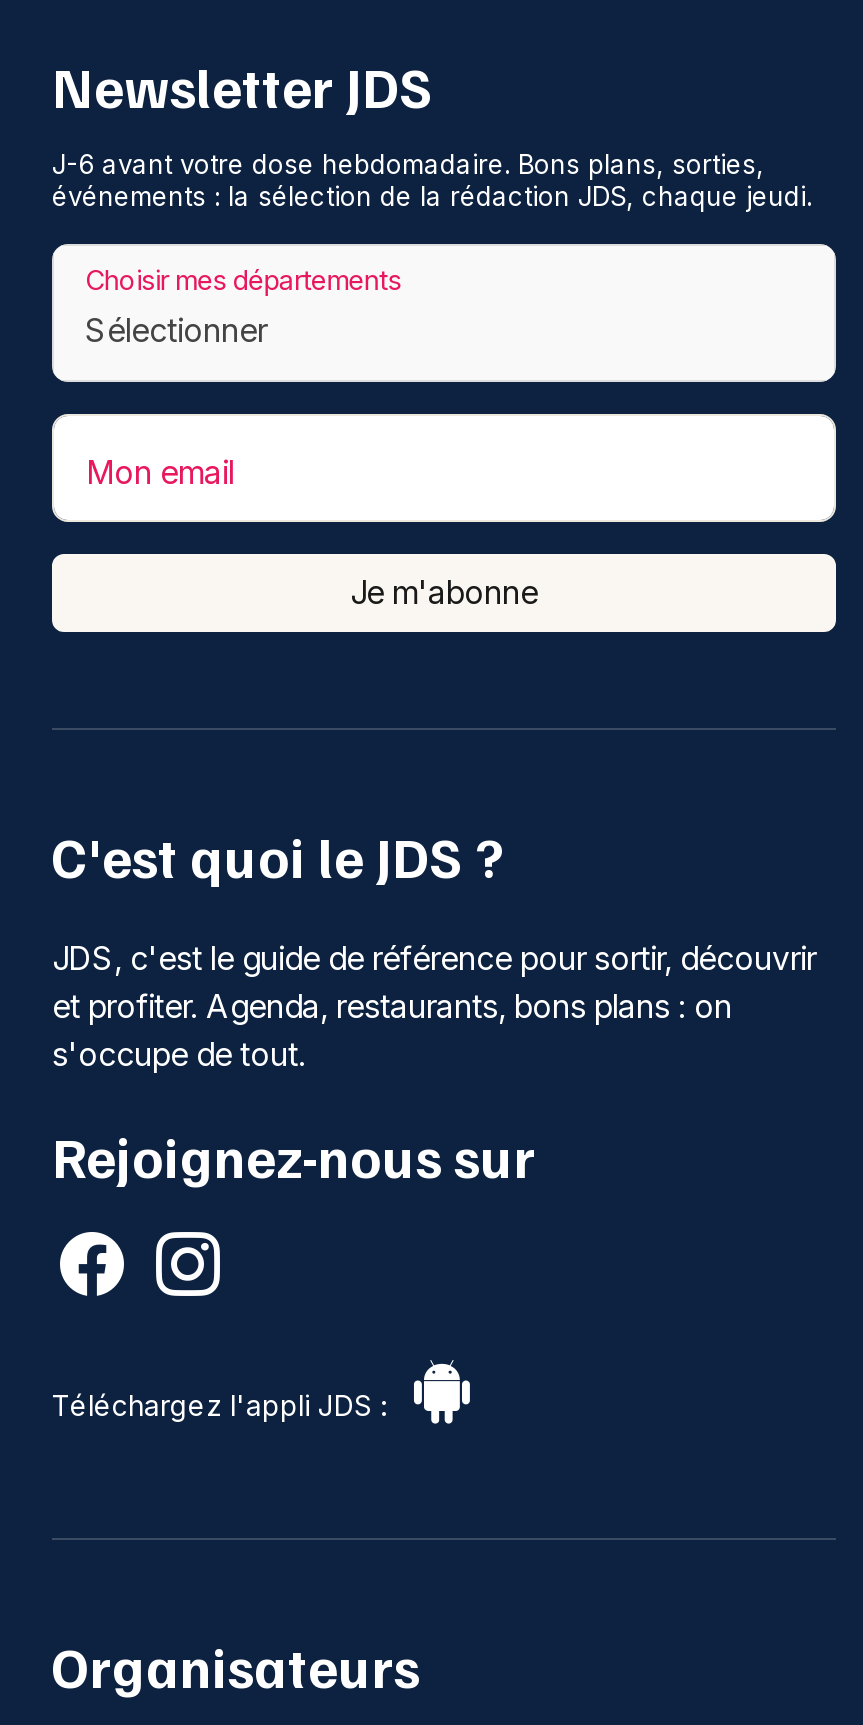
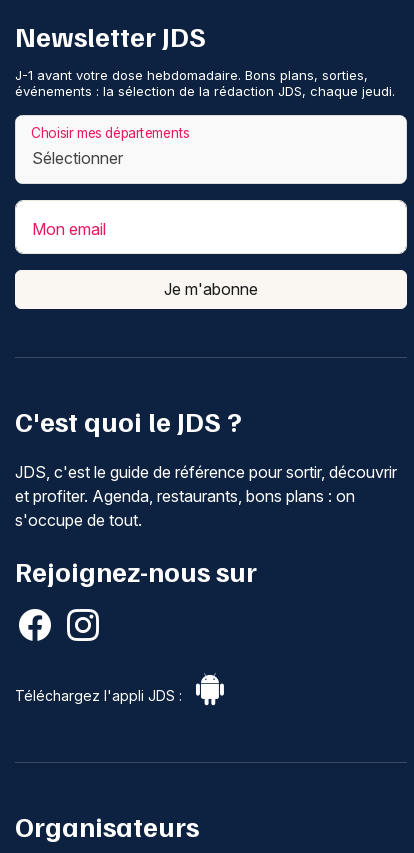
- J-6 avant votre dose hebdomadaire. Bons plans, sorties,
+ J-1 avant votre dose hebdomadaire. Bons plans, sorties,
